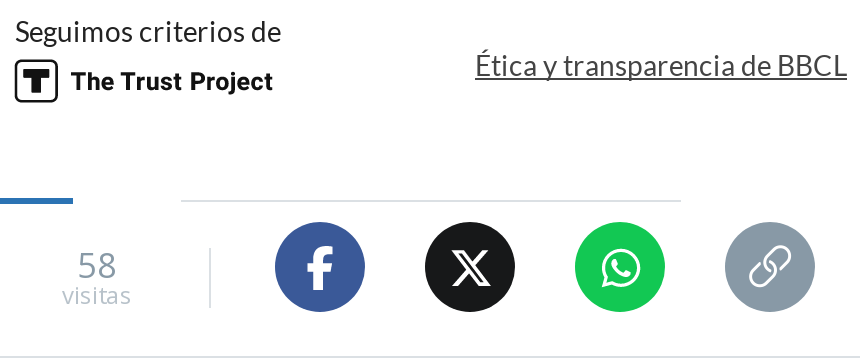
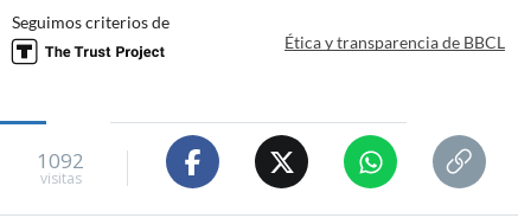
- 58
+ 1092
